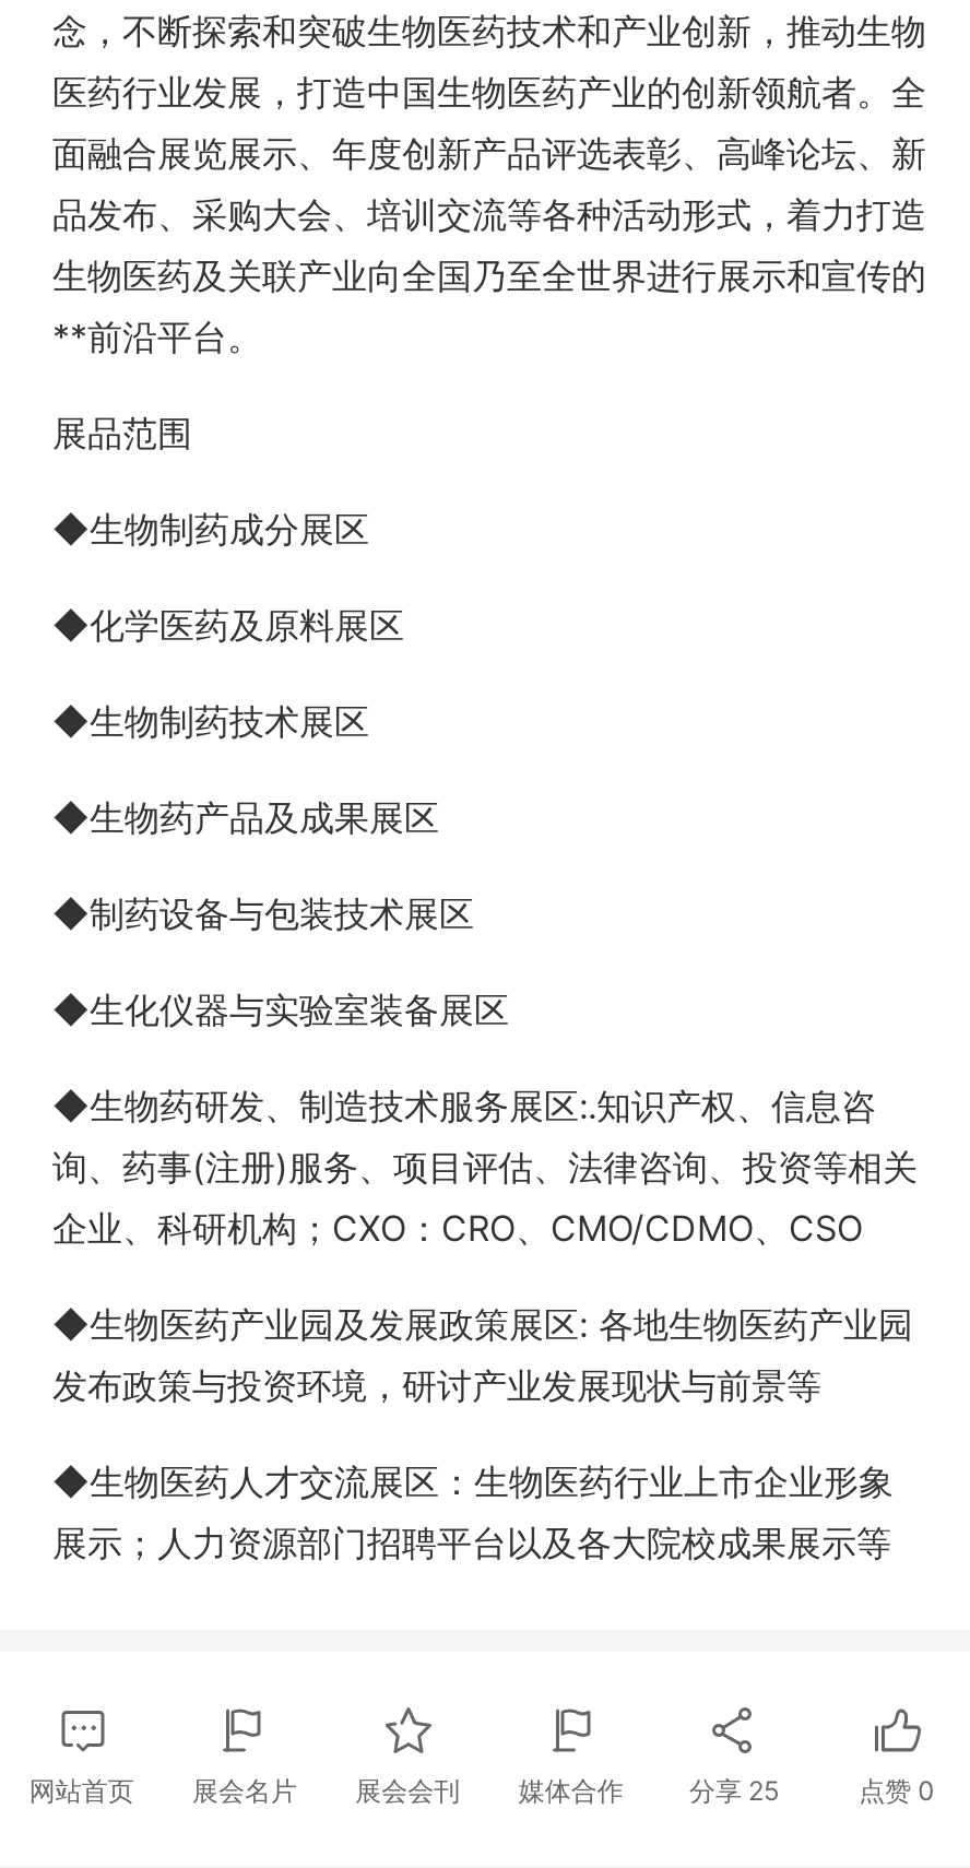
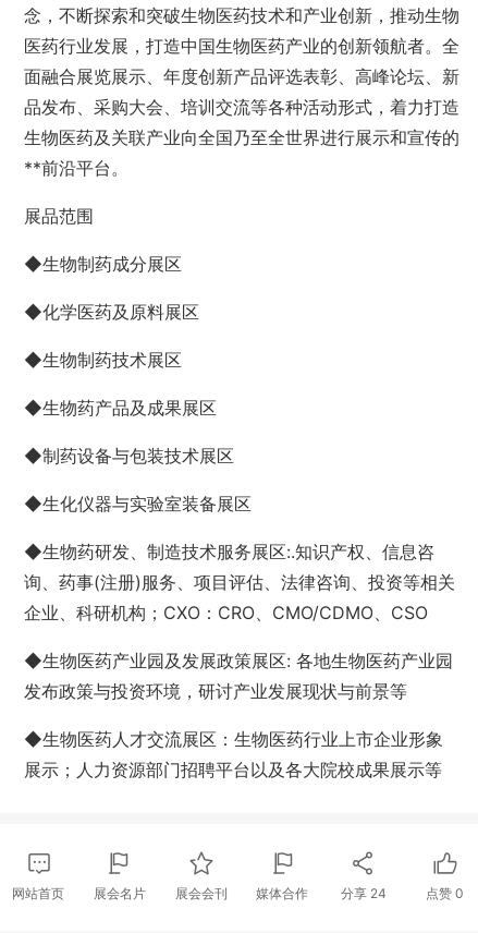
- 分享25
+ 分享24
